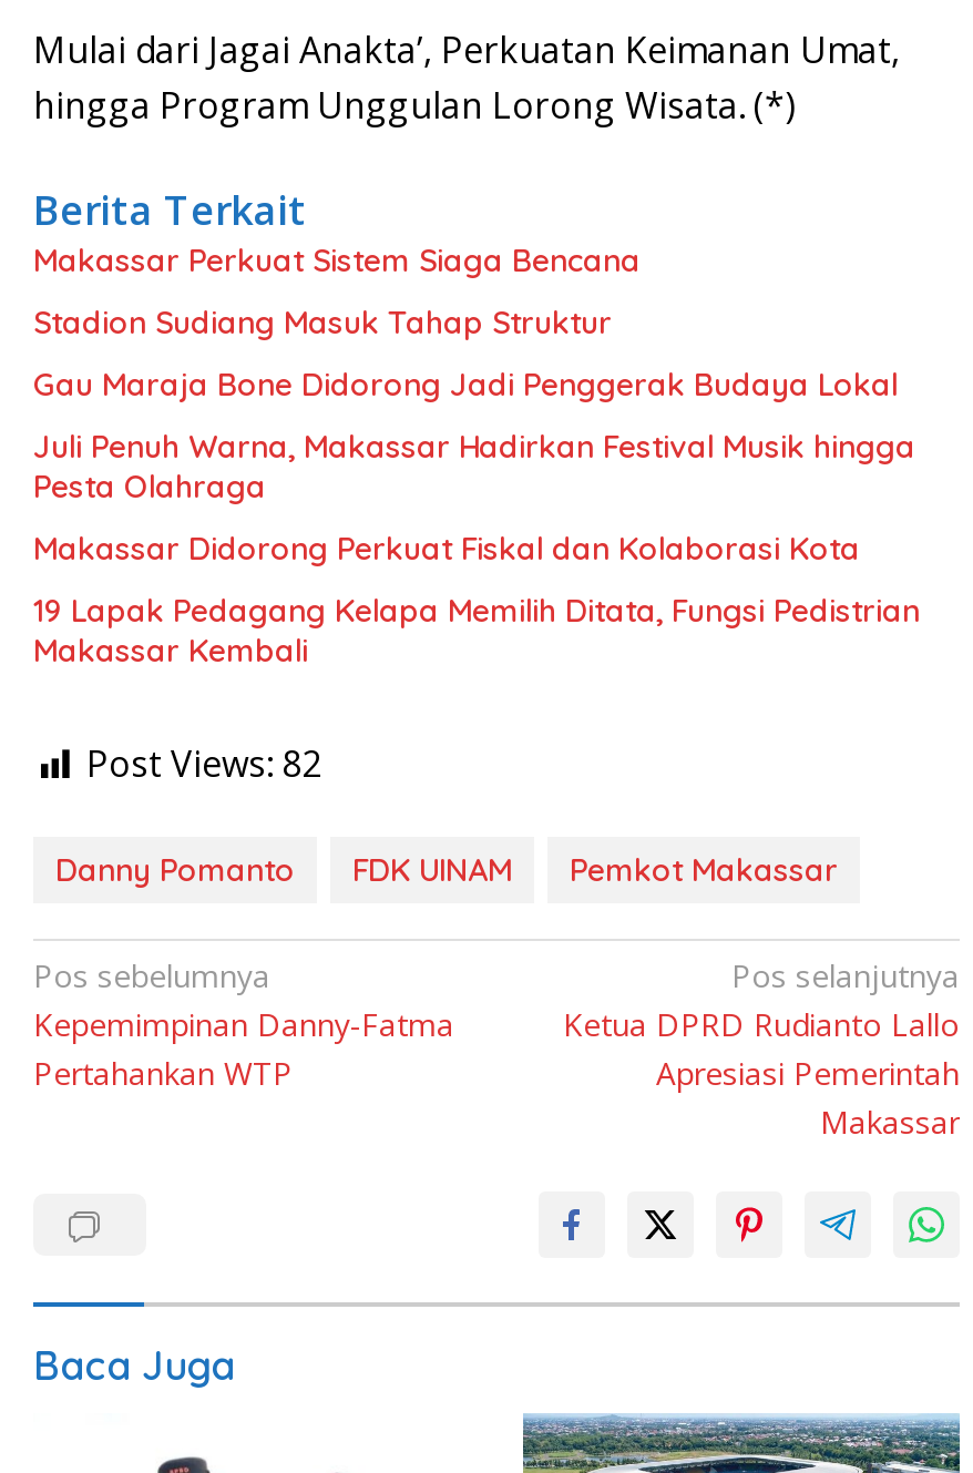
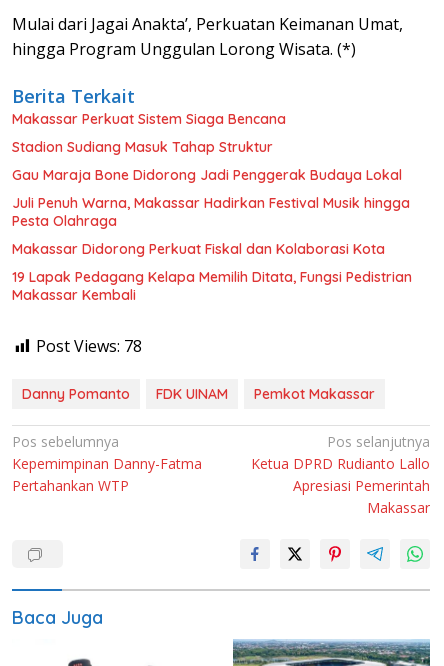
- Post Views: 82
+ Post Views: 78
